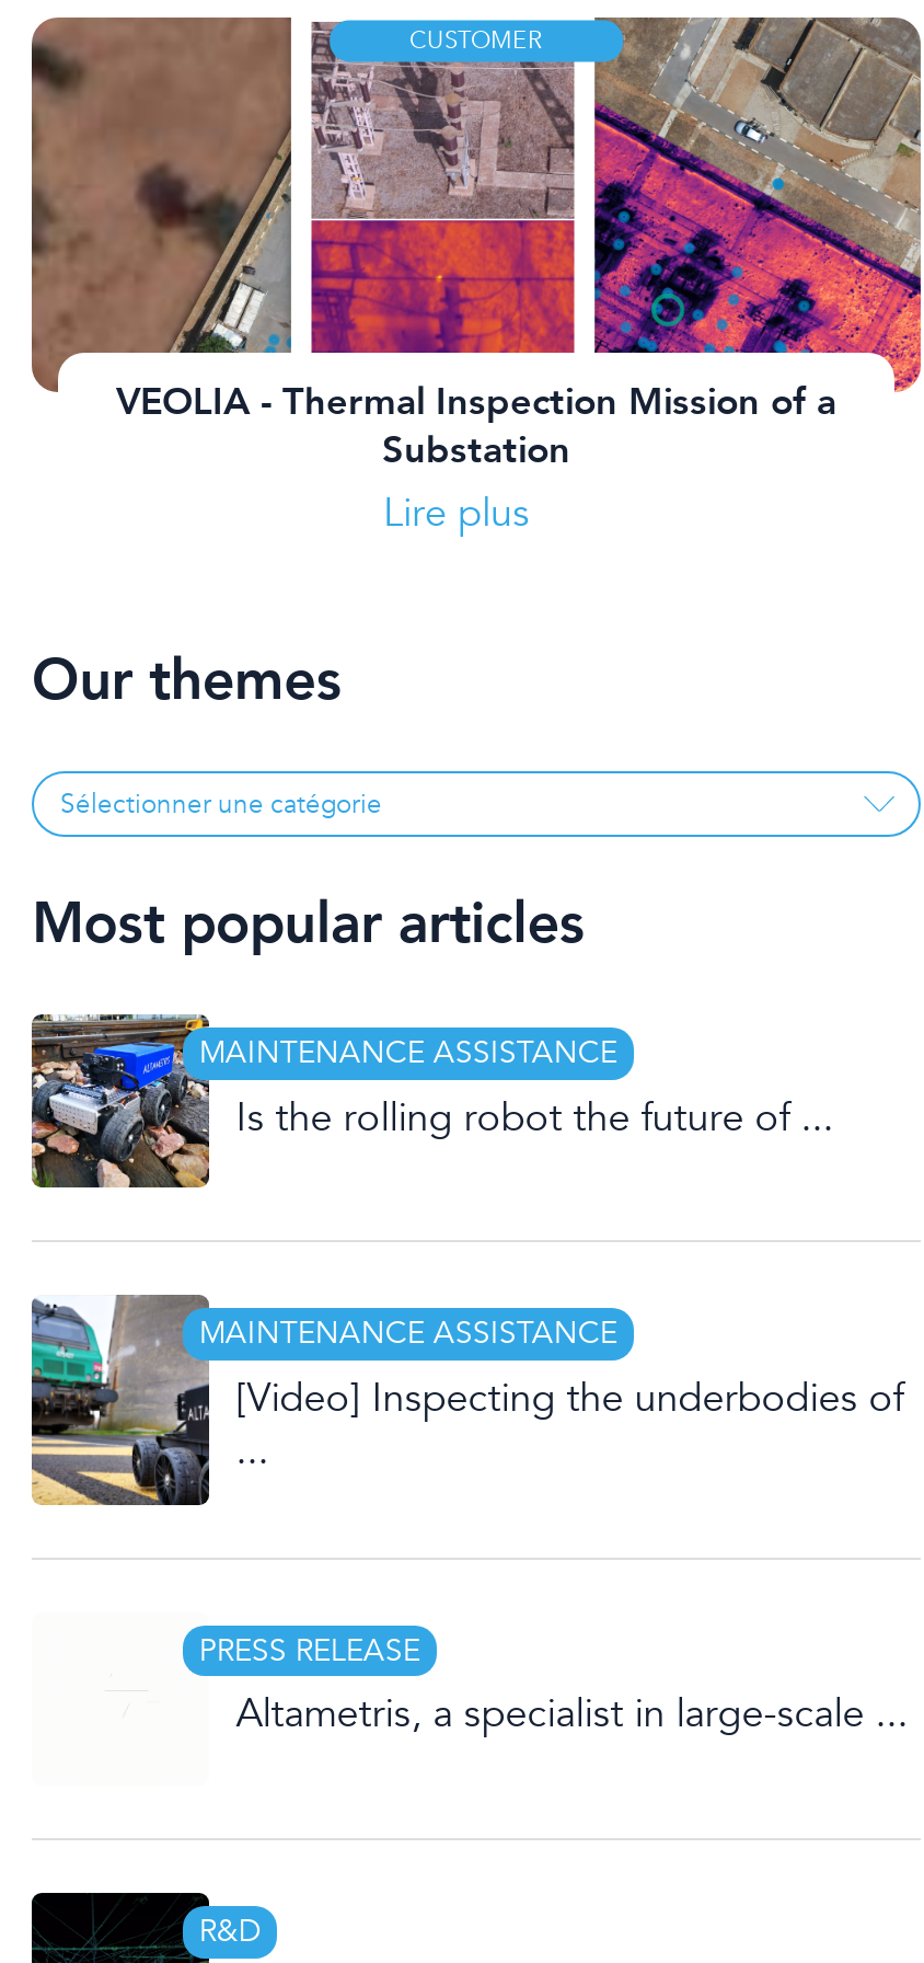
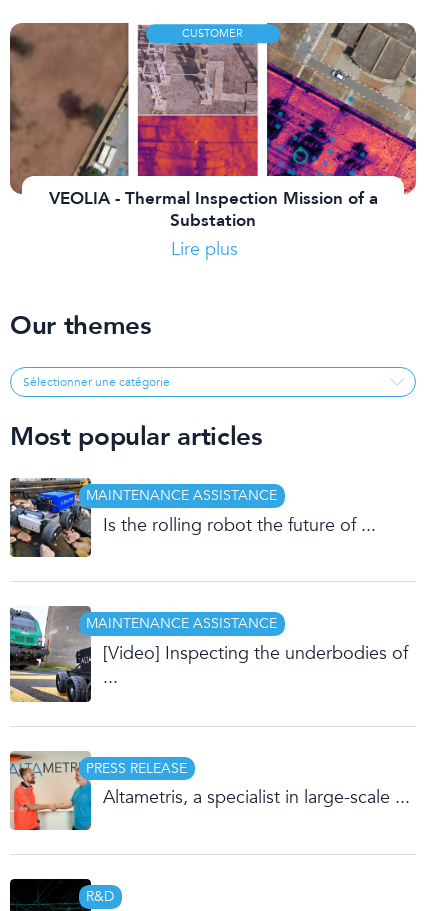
+ [image]
